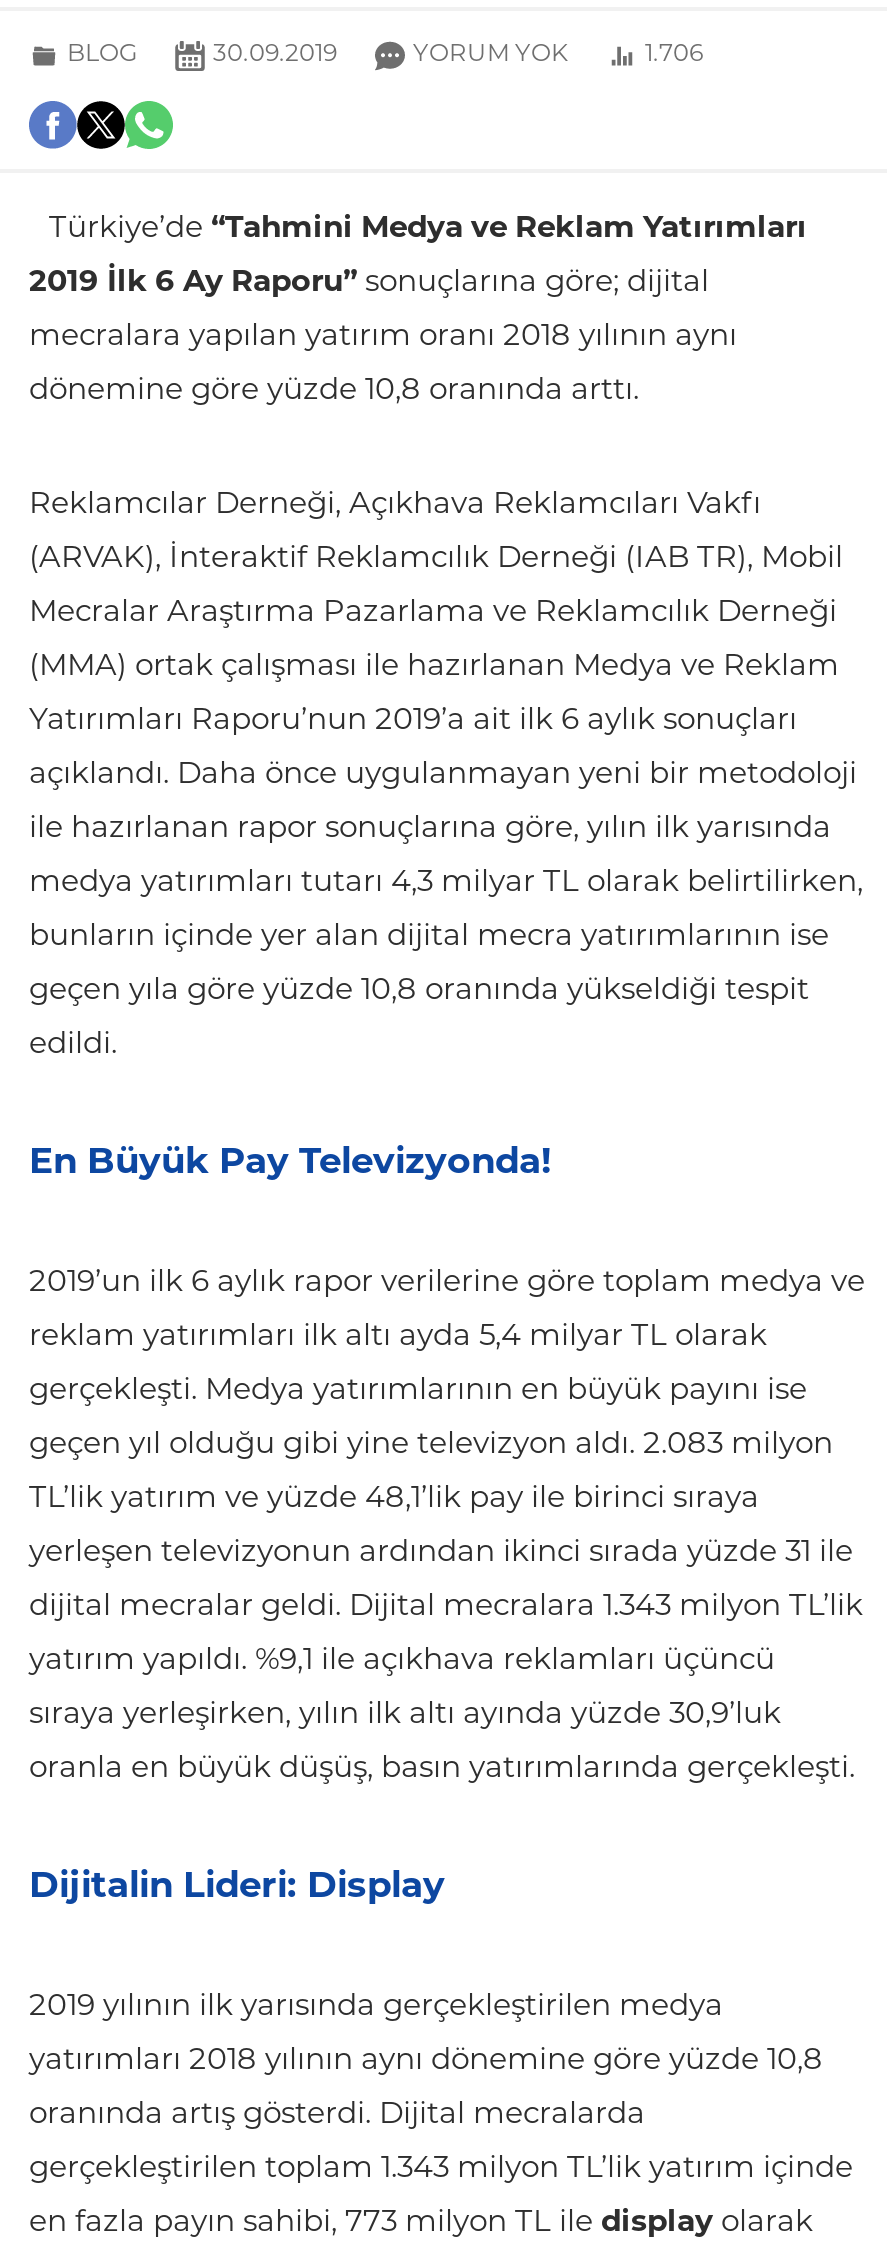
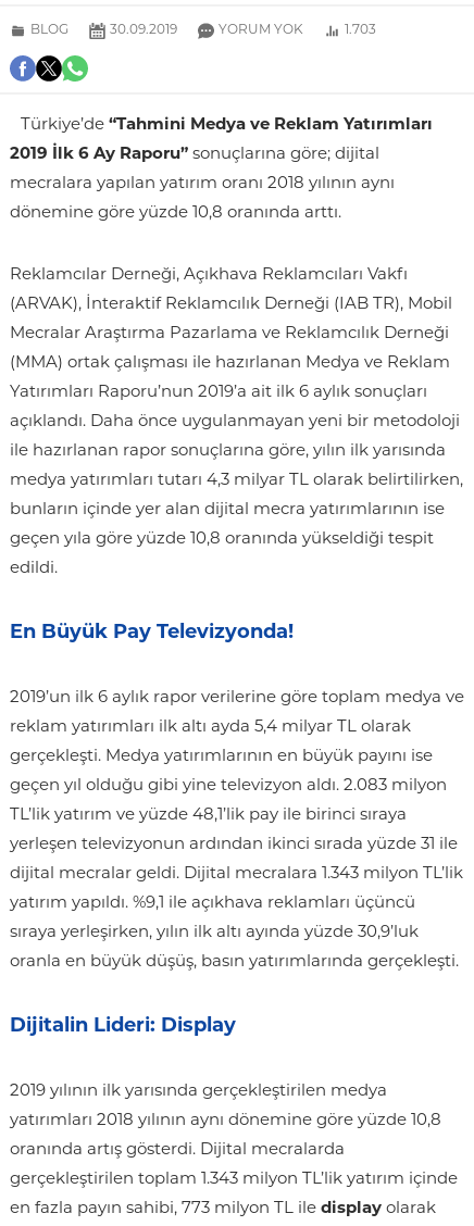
- 1.706
+ 1.703
